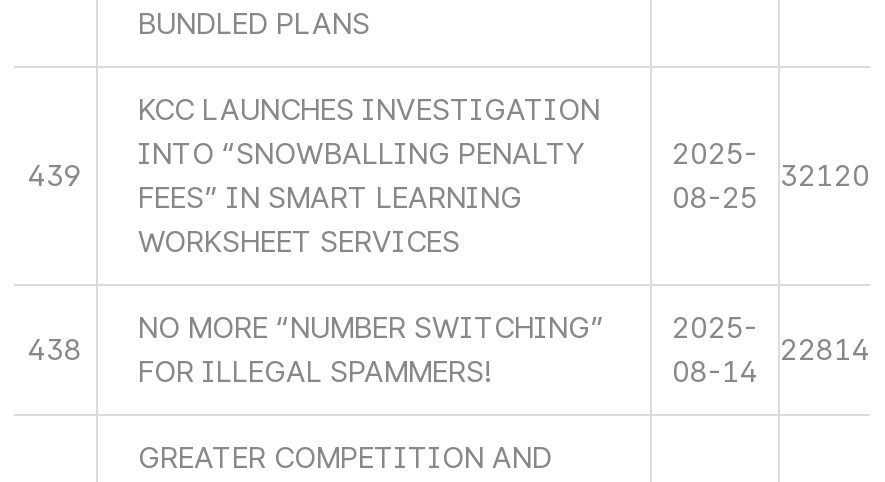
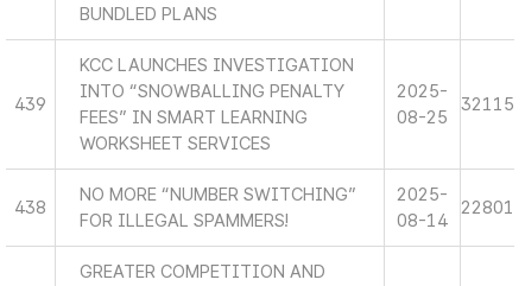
- 32120
+ 32115

- 22814
+ 22801
